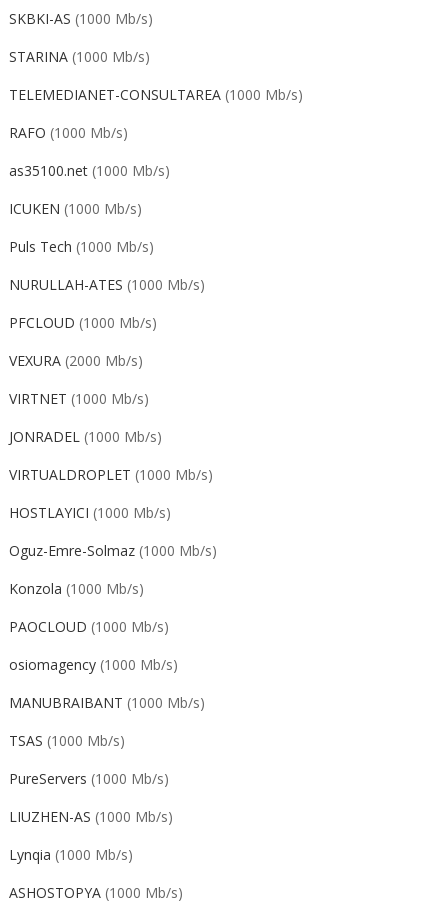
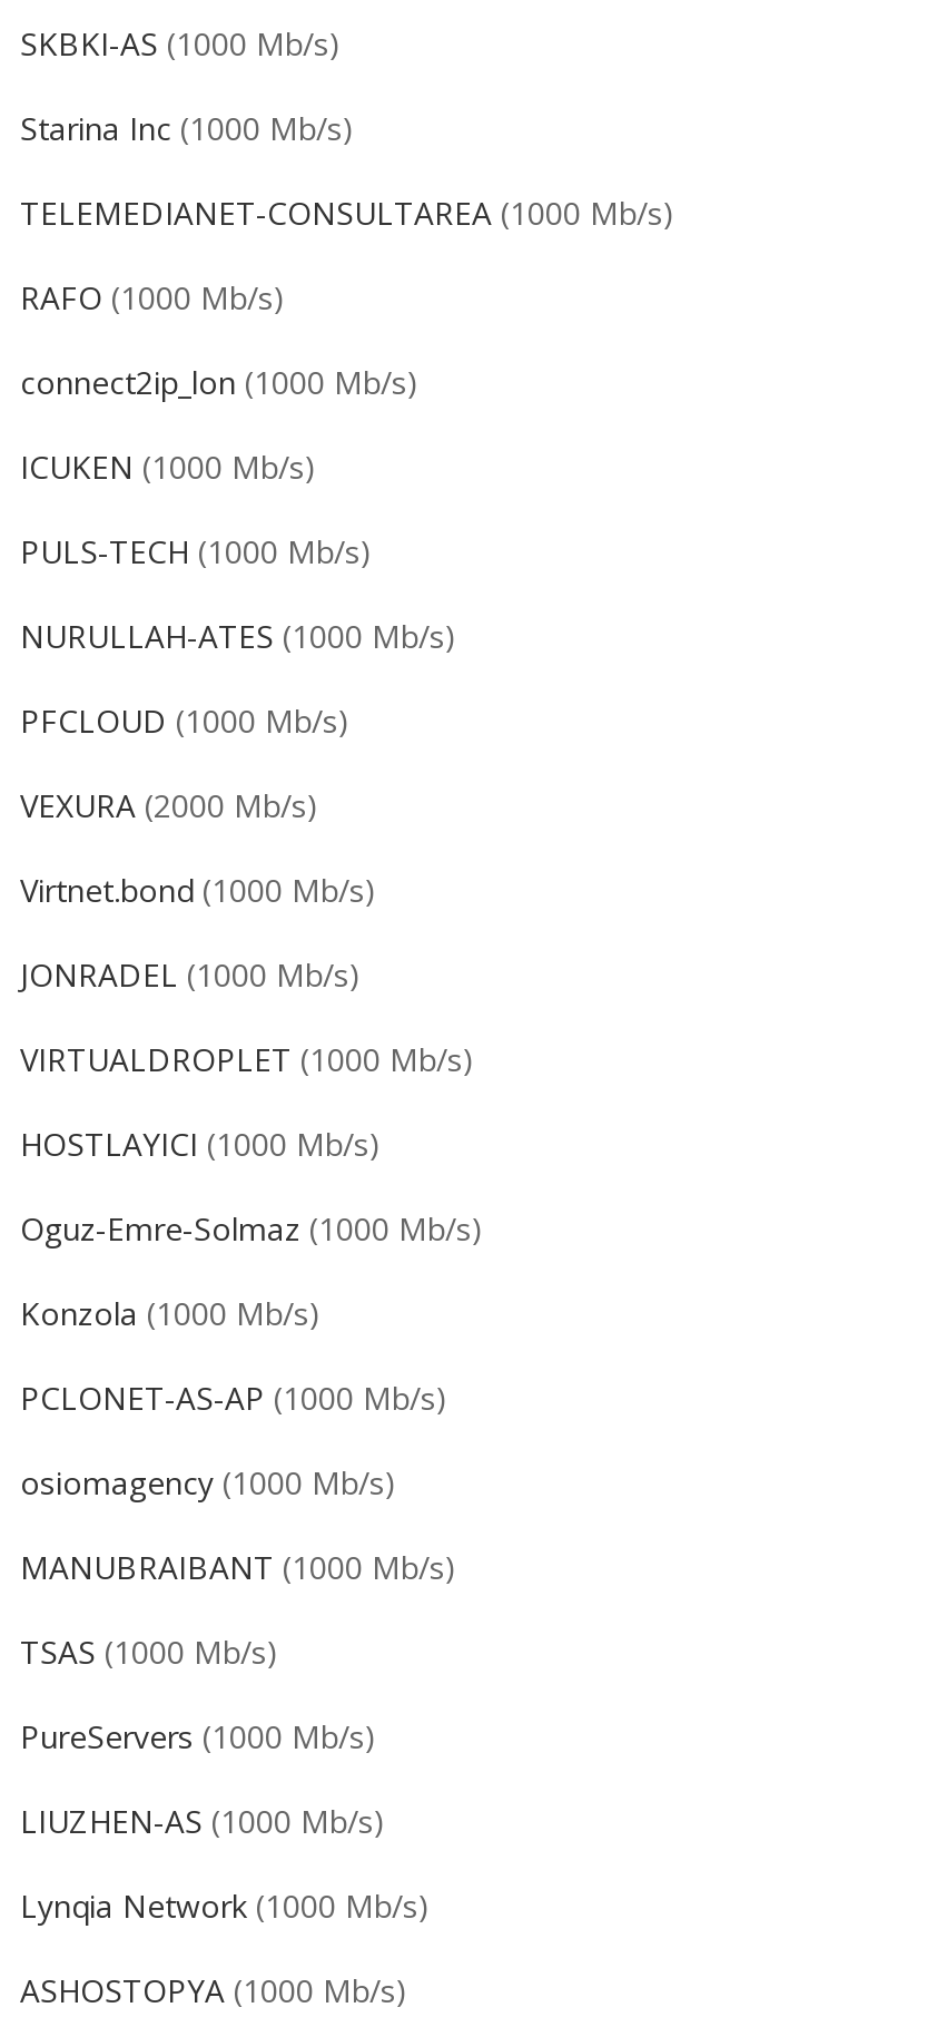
- STARINA (1000 Mb/s)
+ Starina Inc (1000 Mb/s)

- as35100.net (1000 Mb/s)
+ connect2ip_lon (1000 Mb/s)

- Puls Tech (1000 Mb/s)
+ PULS-TECH (1000 Mb/s)

- VIRTNET (1000 Mb/s)
+ Virtnet.bond (1000 Mb/s)

- PAOCLOUD (1000 Mb/s)
+ PCLONET-AS-AP (1000 Mb/s)

- Lynqia (1000 Mb/s)
+ Lynqia Network (1000 Mb/s)
